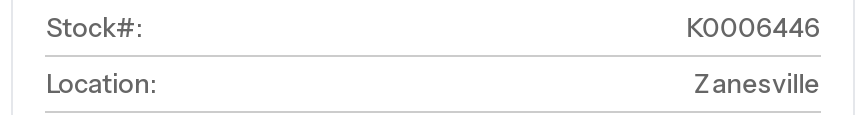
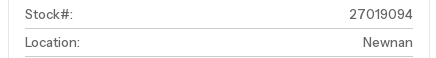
- K0006446
+ 27019094

- Zanesville
+ Newnan
